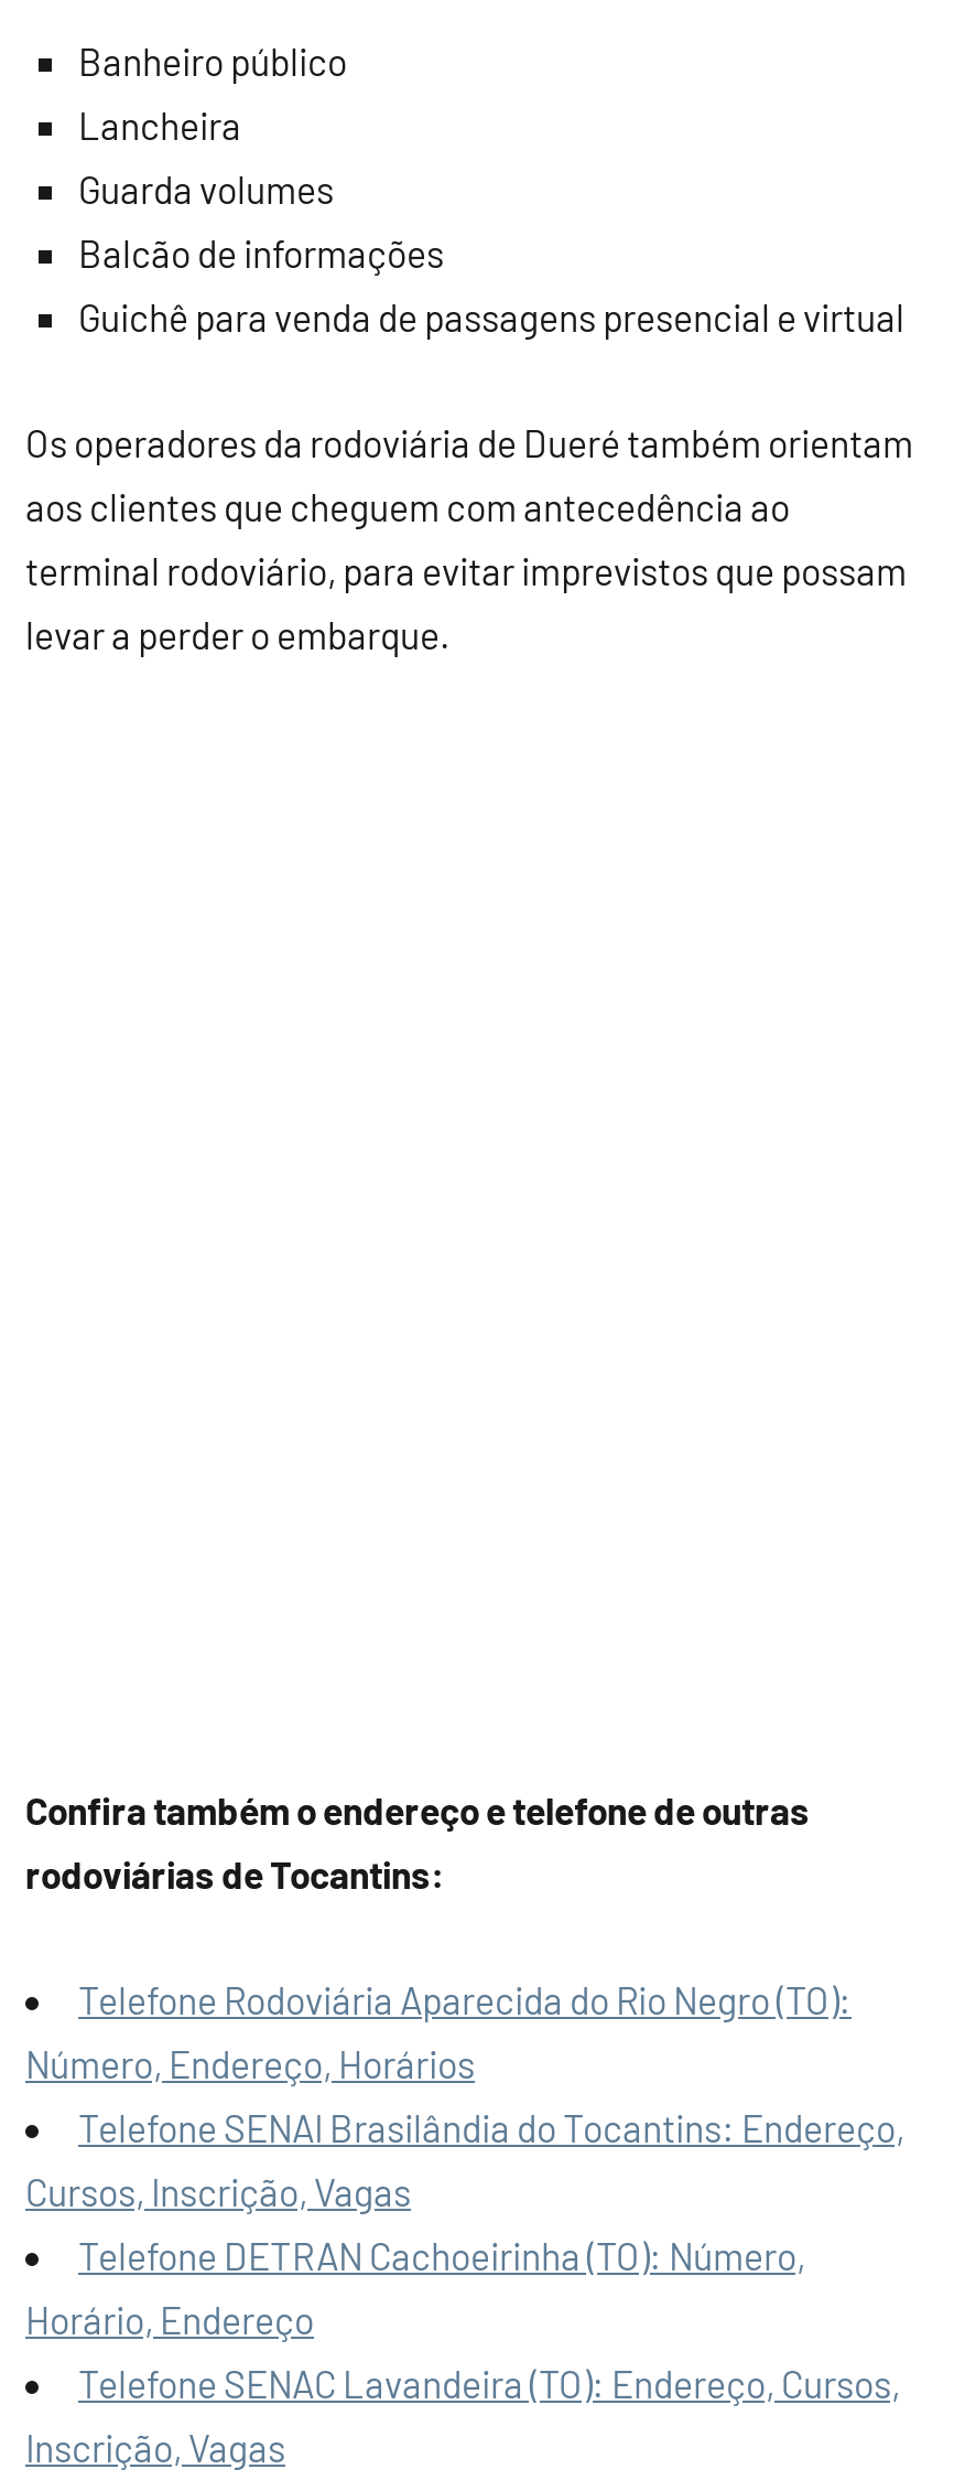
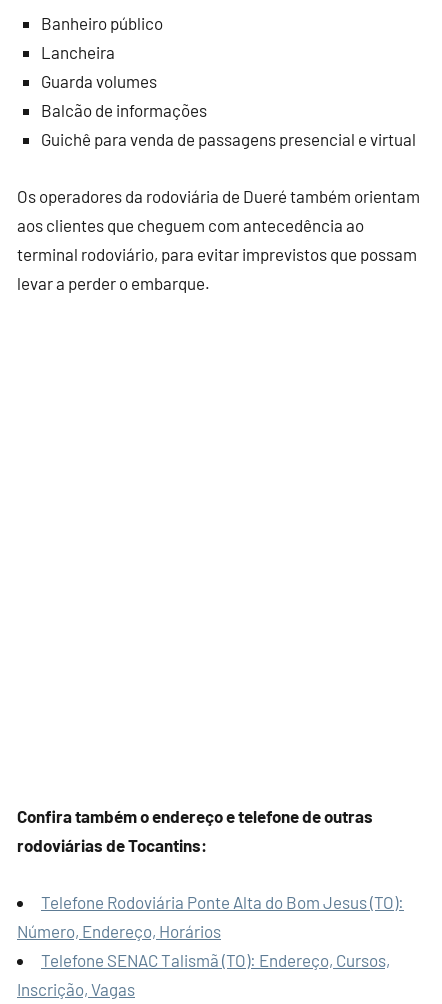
- Telefone Rodoviária Aparecida do Rio Negro (TO):
+ Telefone Rodoviária Ponte Alta do Bom Jesus (TO):

- Telefone SENAI Brasilândia do Tocantins: Endereço,
- Cursos, Inscrição, Vagas
- Telefone DETRAN Cachoeirinha (TO): Número,
- Horário, Endereço
- Telefone SENAC Lavandeira (TO): Endereço, Cursos,
+ Telefone SENAC Talismã (TO): Endereço, Cursos,
